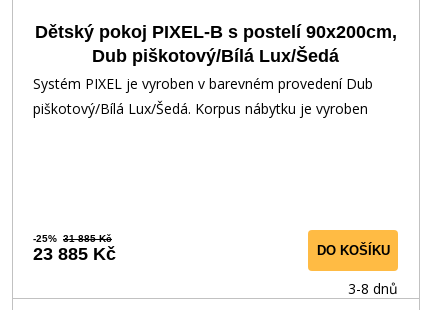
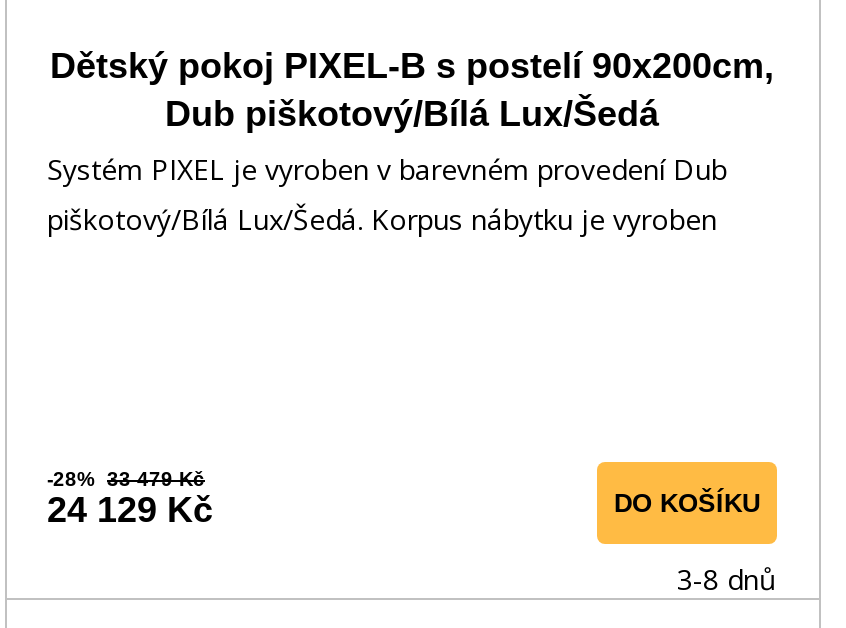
- -25% 31 885 Kč
+ -28% 33 479 Kč

- 23 885 Kč
+ 24 129 Kč
